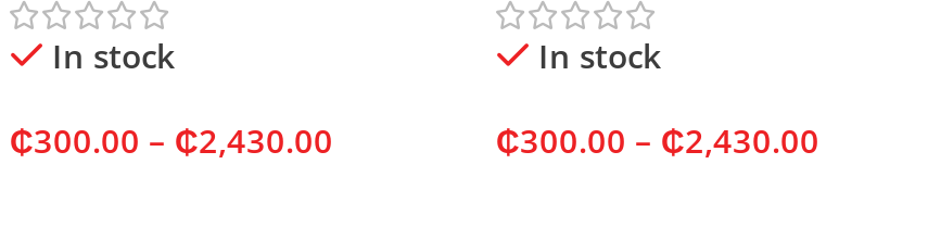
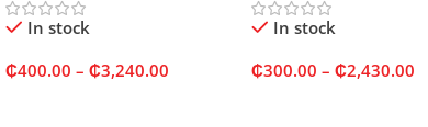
- ₵300.00 – ₵2,430.00
+ ₵400.00 – ₵3,240.00
